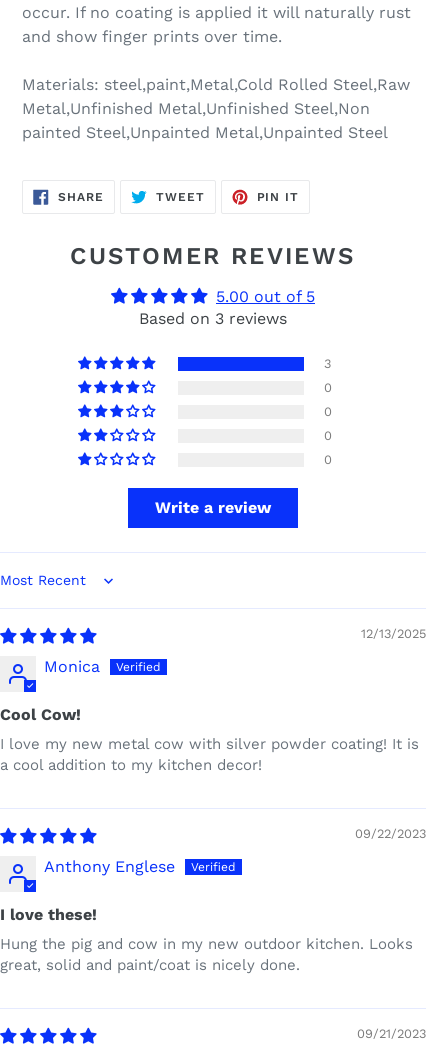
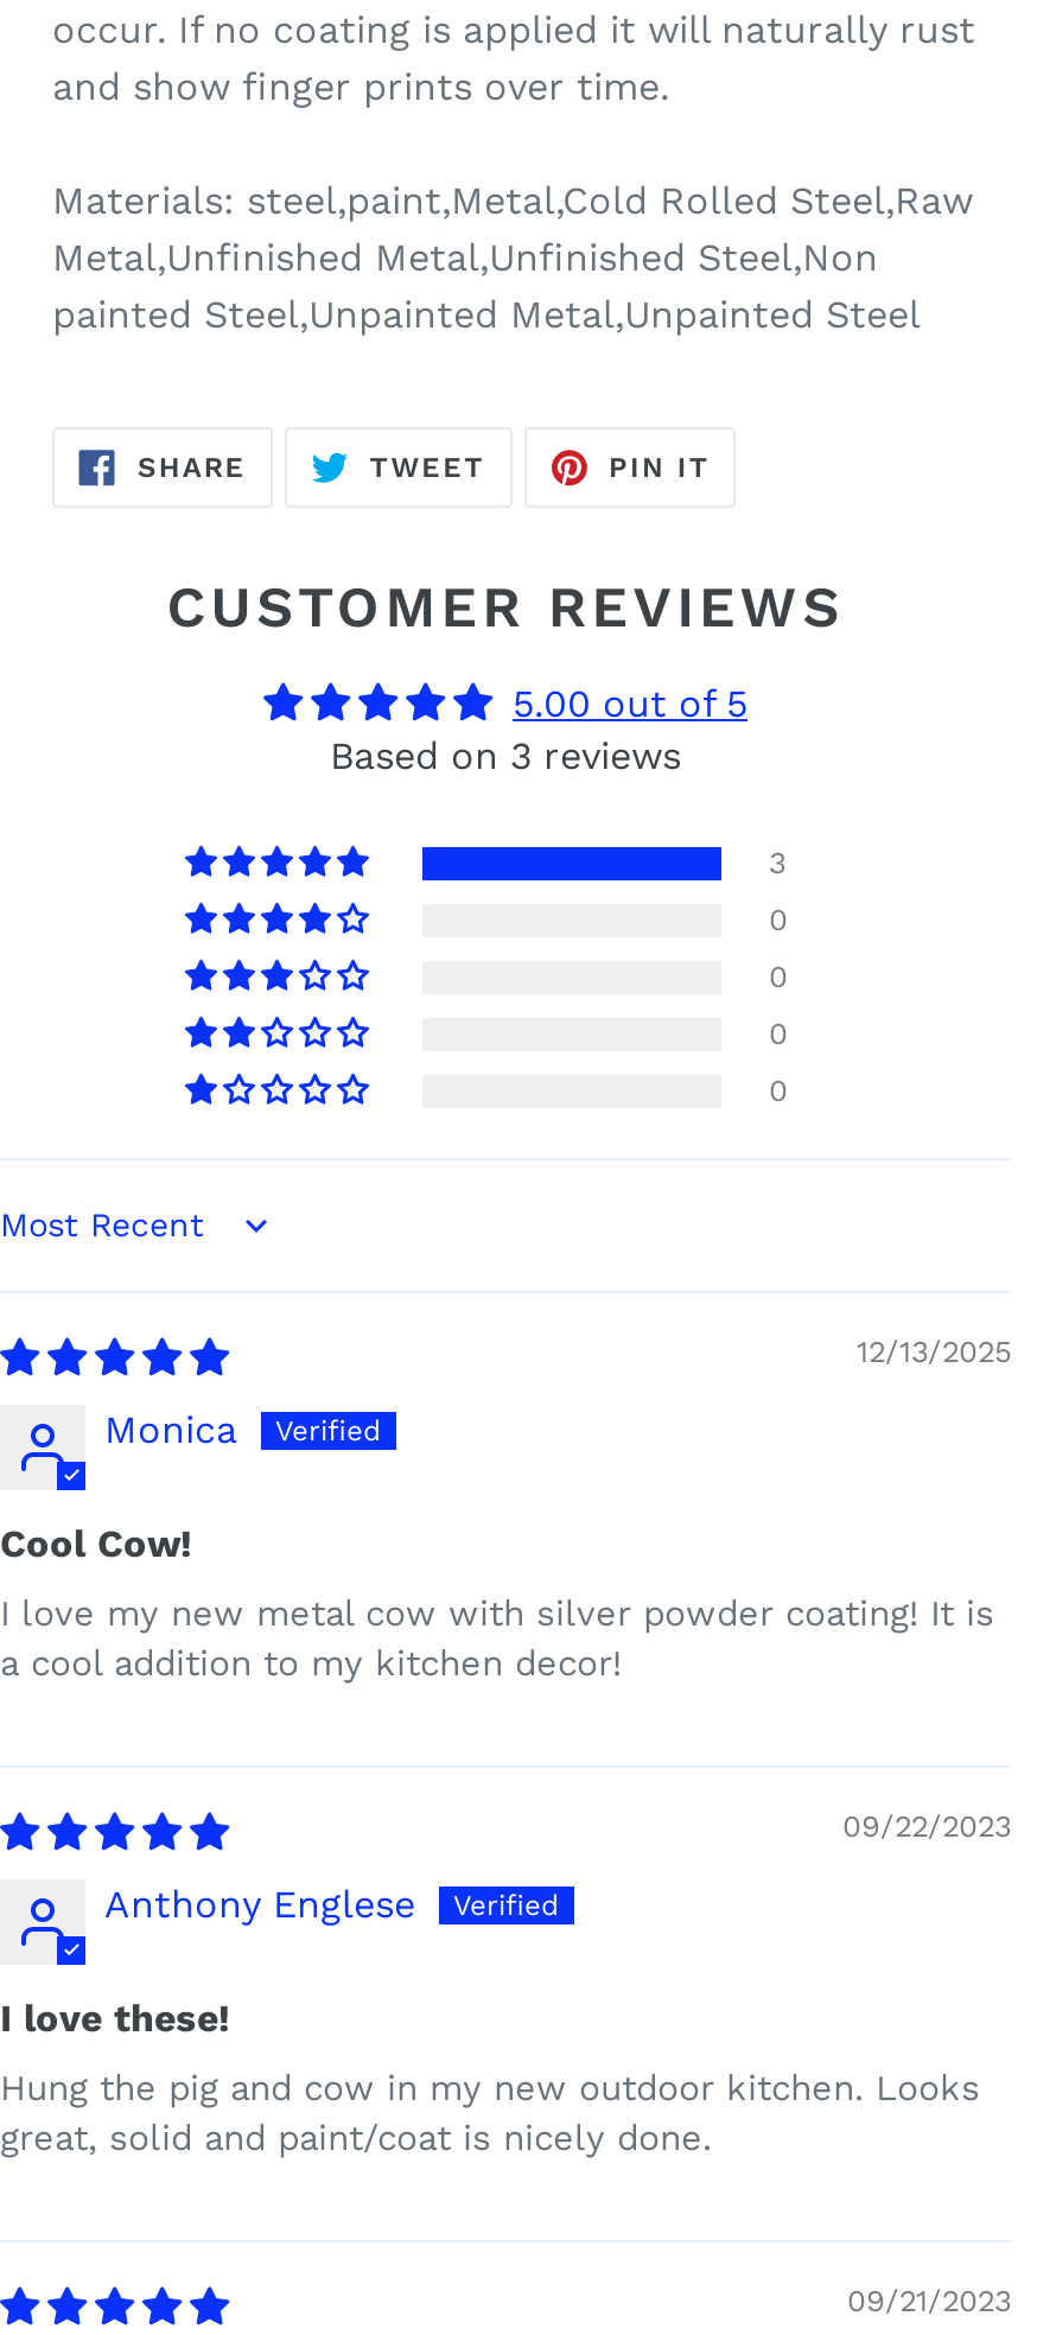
- Write a review
